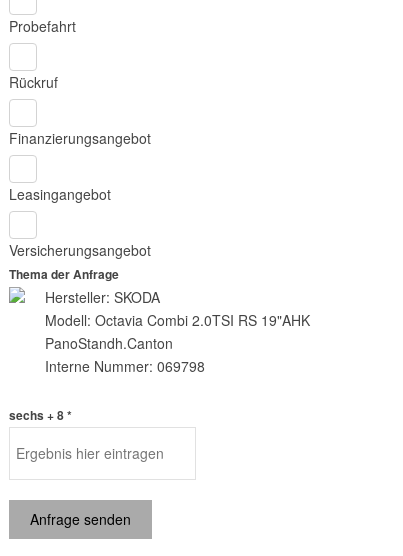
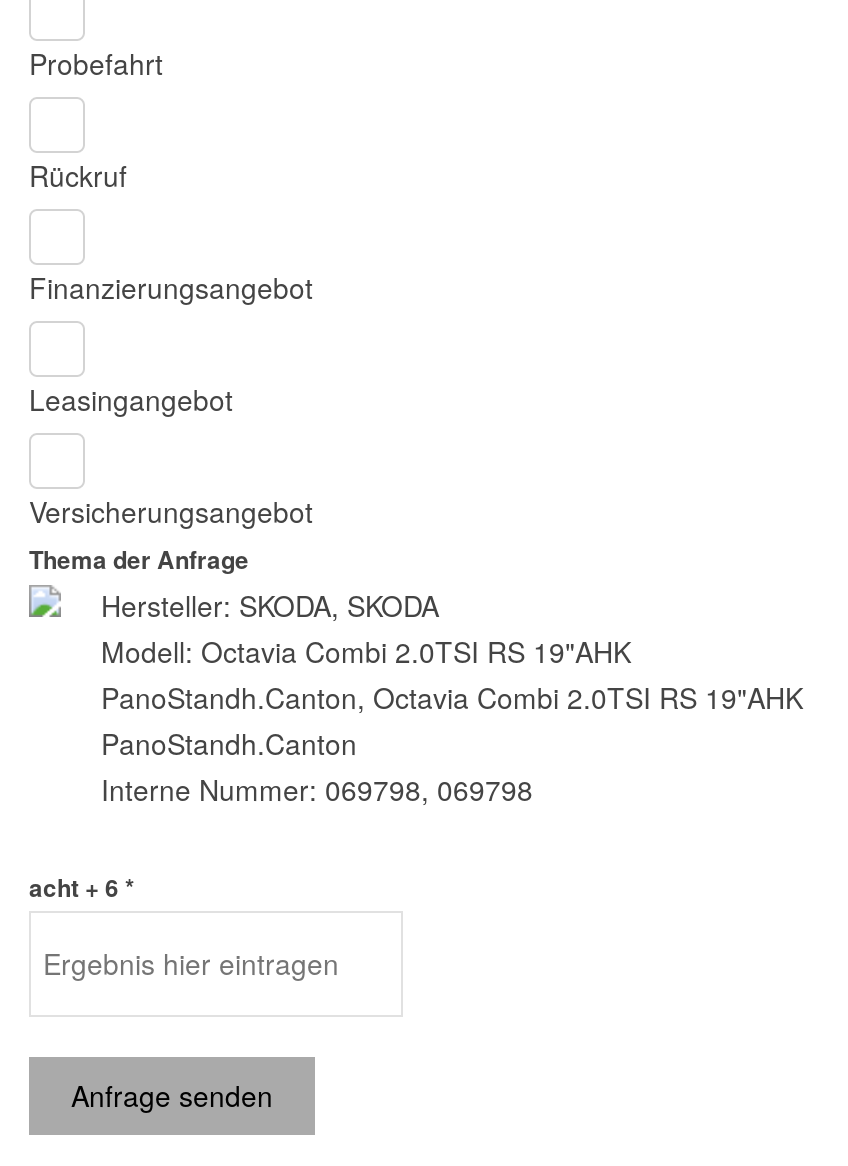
- Hersteller: SKODA
+ Hersteller: SKODA, SKODA

+ PanoStandh.Canton, Octavia Combi 2.0TSI RS 19"AHK

- Interne Nummer: 069798
+ Interne Nummer: 069798, 069798

- sechs + 8 *
+ acht + 6 *
